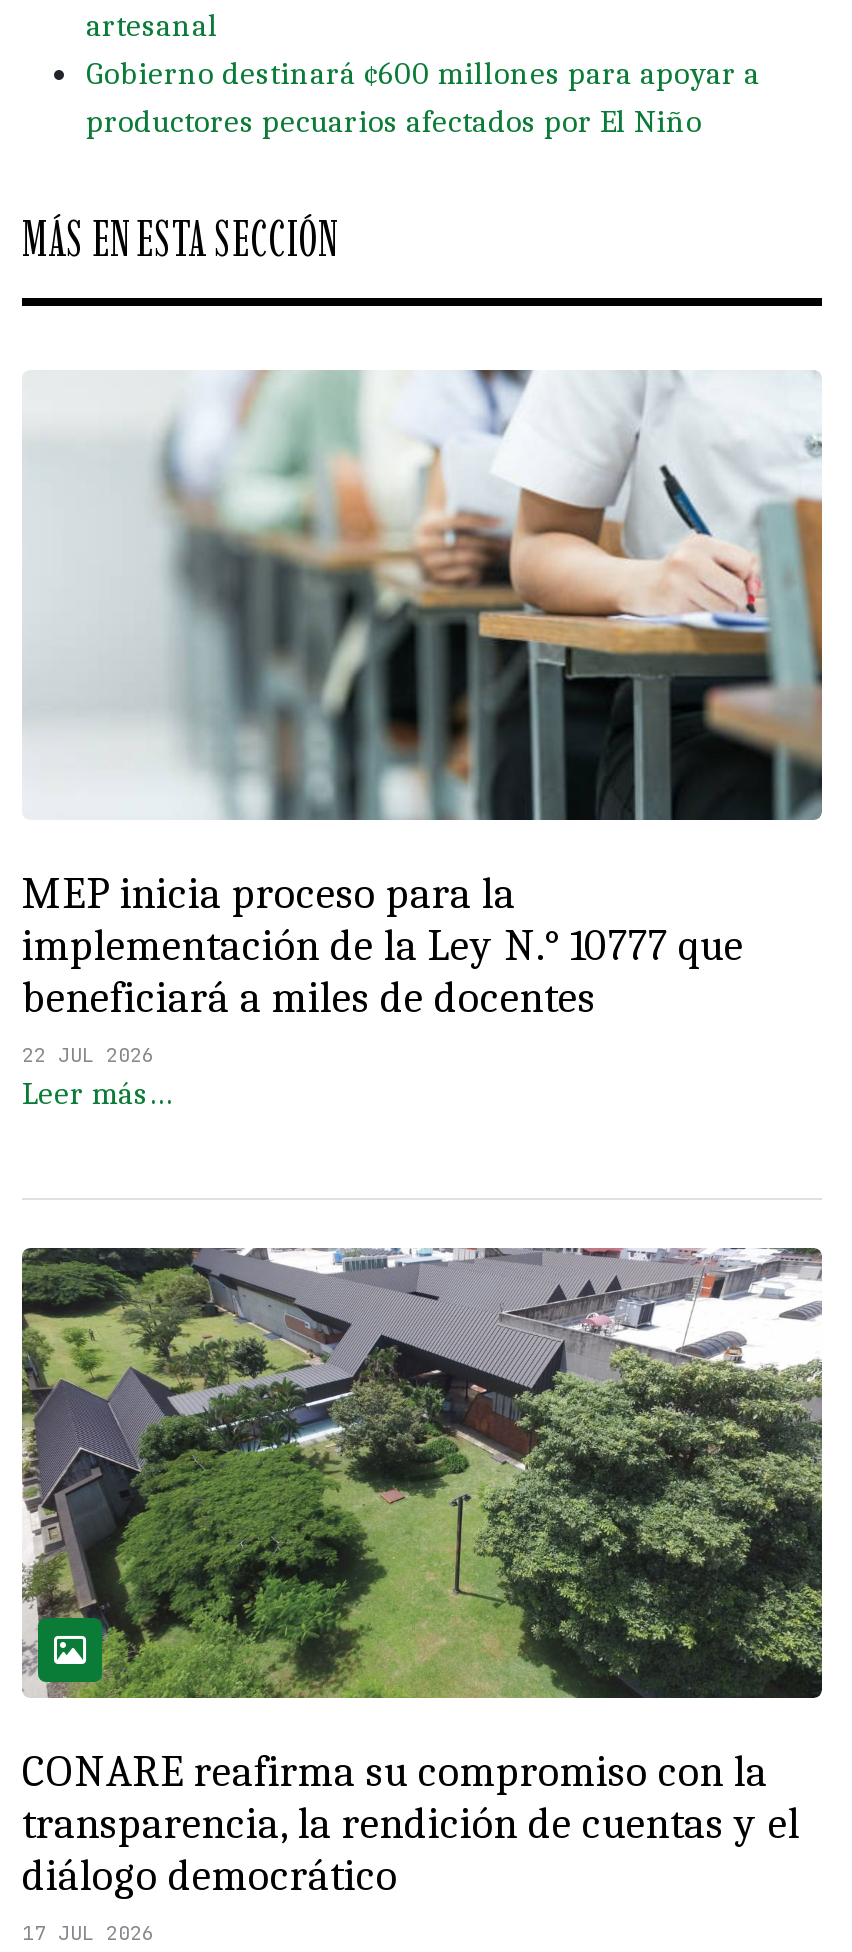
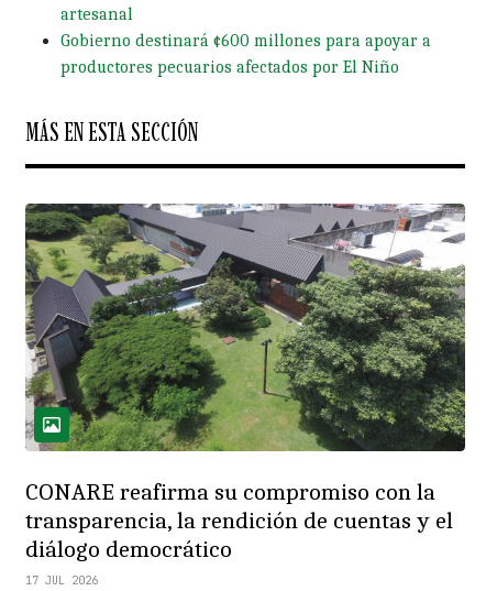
- [image]
- MEP inicia proceso para la
- implementación de la Ley N.° 10777 que
- beneficiará a miles de docentes
- 22 JUL 2026
- Leer más…
